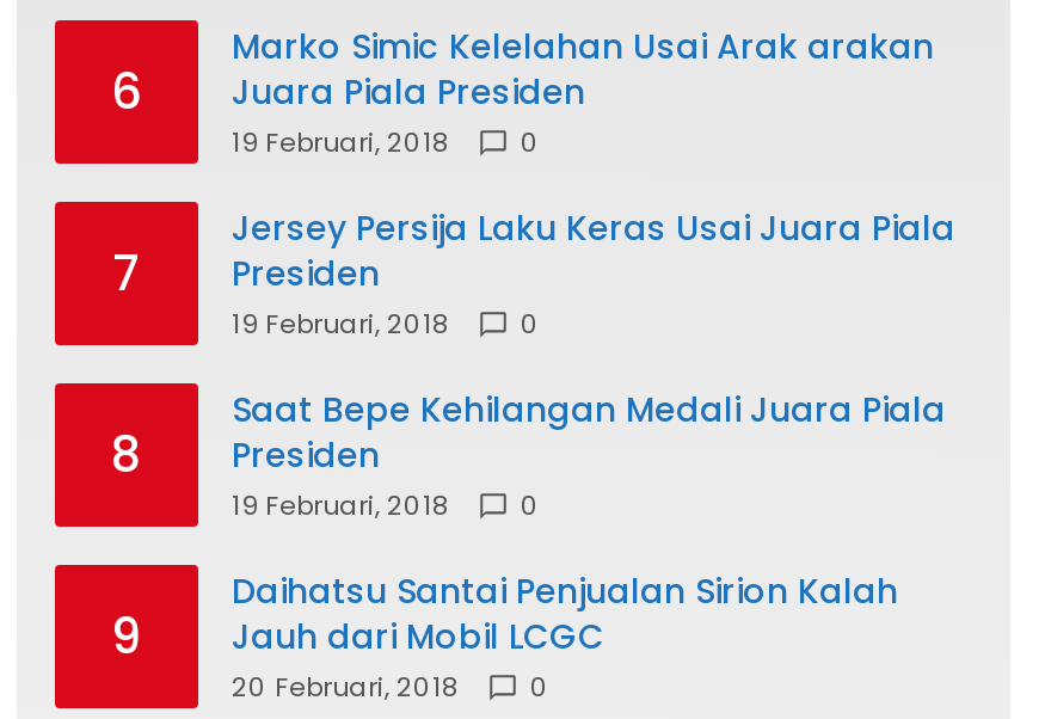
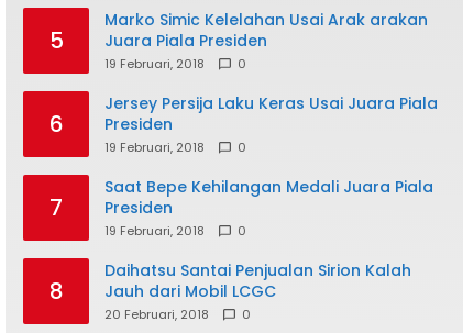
- 6 Juara Piala Presiden
+ 5 Juara Piala Presiden

- 7 Presiden
+ 6 Presiden

- 8 Presiden
+ 7 Presiden

- 9 Jauh dari Mobil LCGC
+ 8 Jauh dari Mobil LCGC
